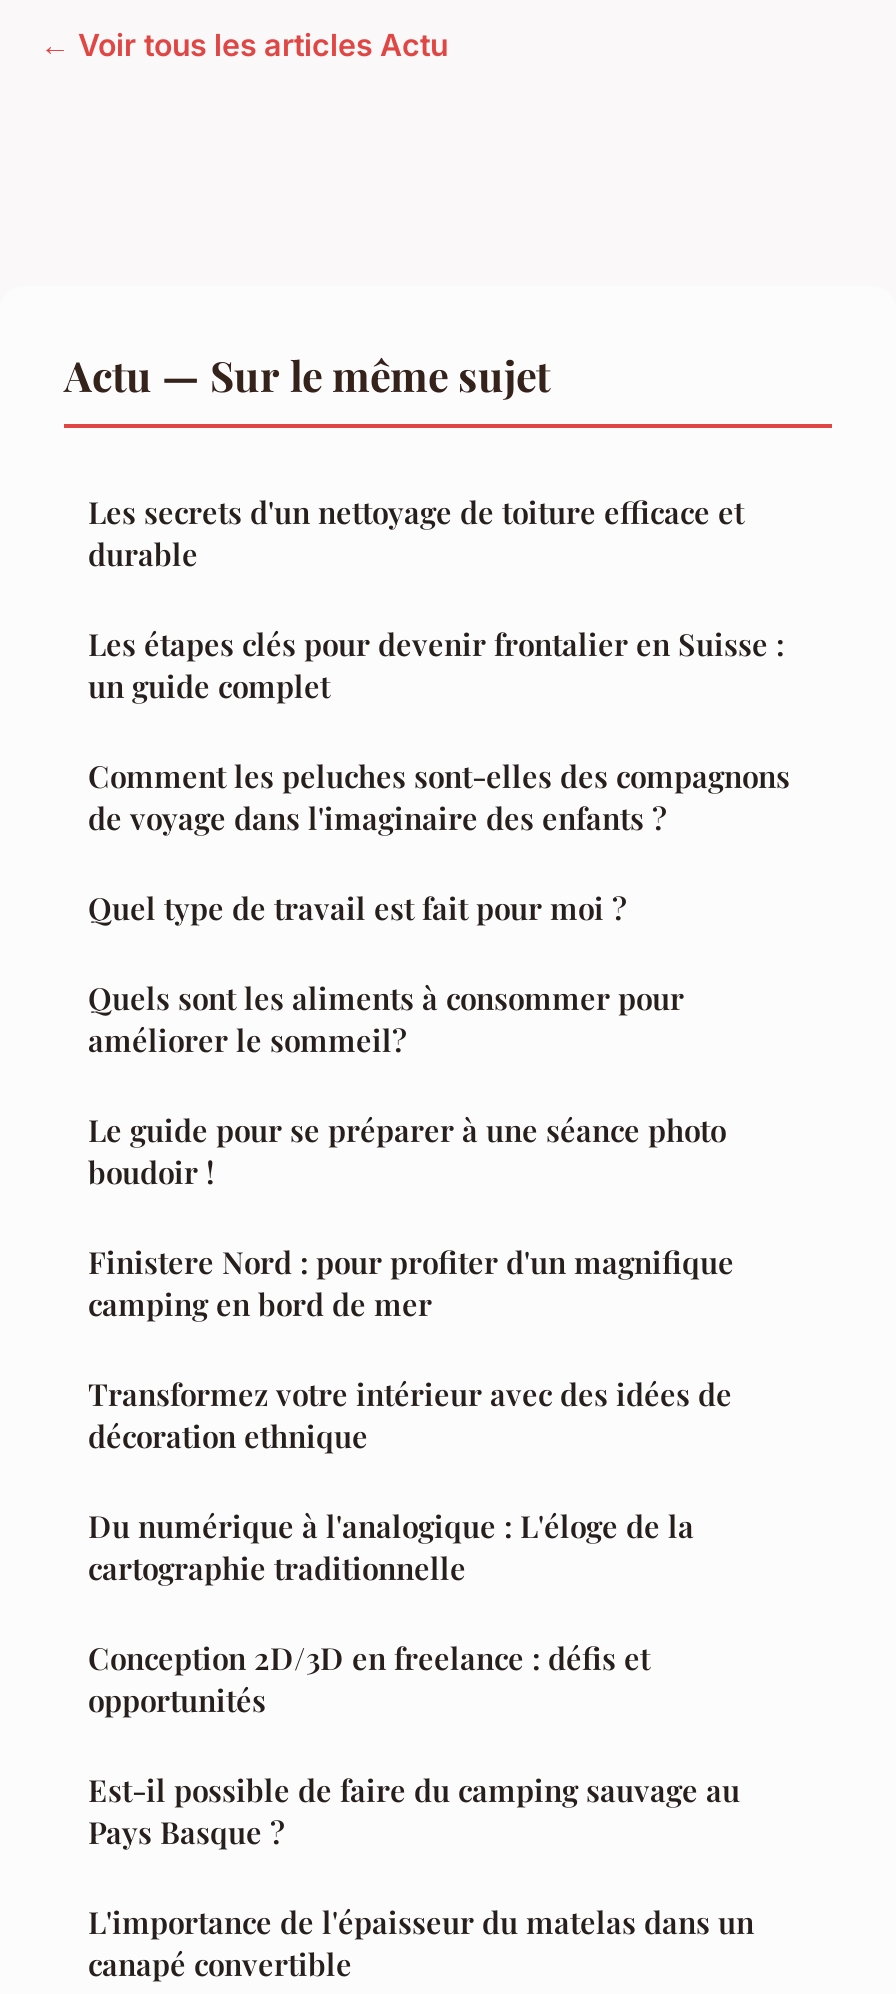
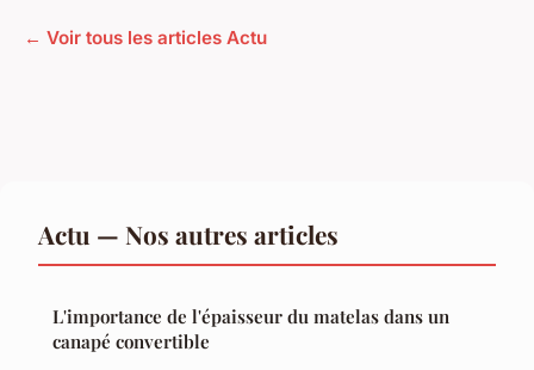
- Actu — Sur le même sujet
- Les secrets d'un nettoyage de toiture efficace et
- durable
- Les étapes clés pour devenir frontalier en Suisse :
- un guide complet
- Comment les peluches sont-elles des compagnons
- de voyage dans l'imaginaire des enfants ?
- Quel type de travail est fait pour moi ?
- Quels sont les aliments à consommer pour
- améliorer le sommeil?
- Le guide pour se préparer à une séance photo
- boudoir !
- Finistere Nord : pour profiter d'un magnifique
- camping en bord de mer
- Transformez votre intérieur avec des idées de
- décoration ethnique
- Du numérique à l'analogique : L'éloge de la
- cartographie traditionnelle
- Conception 2D/3D en freelance : défis et
- opportunités
- Est-il possible de faire du camping sauvage au
- Pays Basque ?
+ Actu — Nos autres articles
